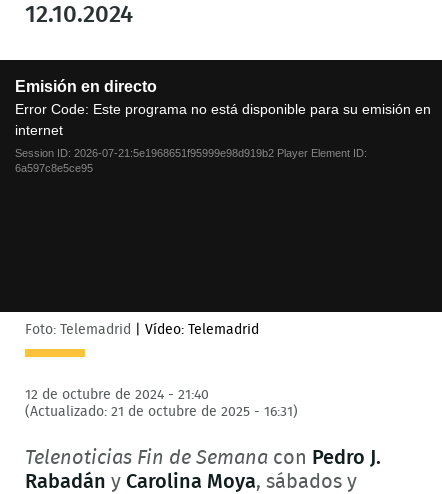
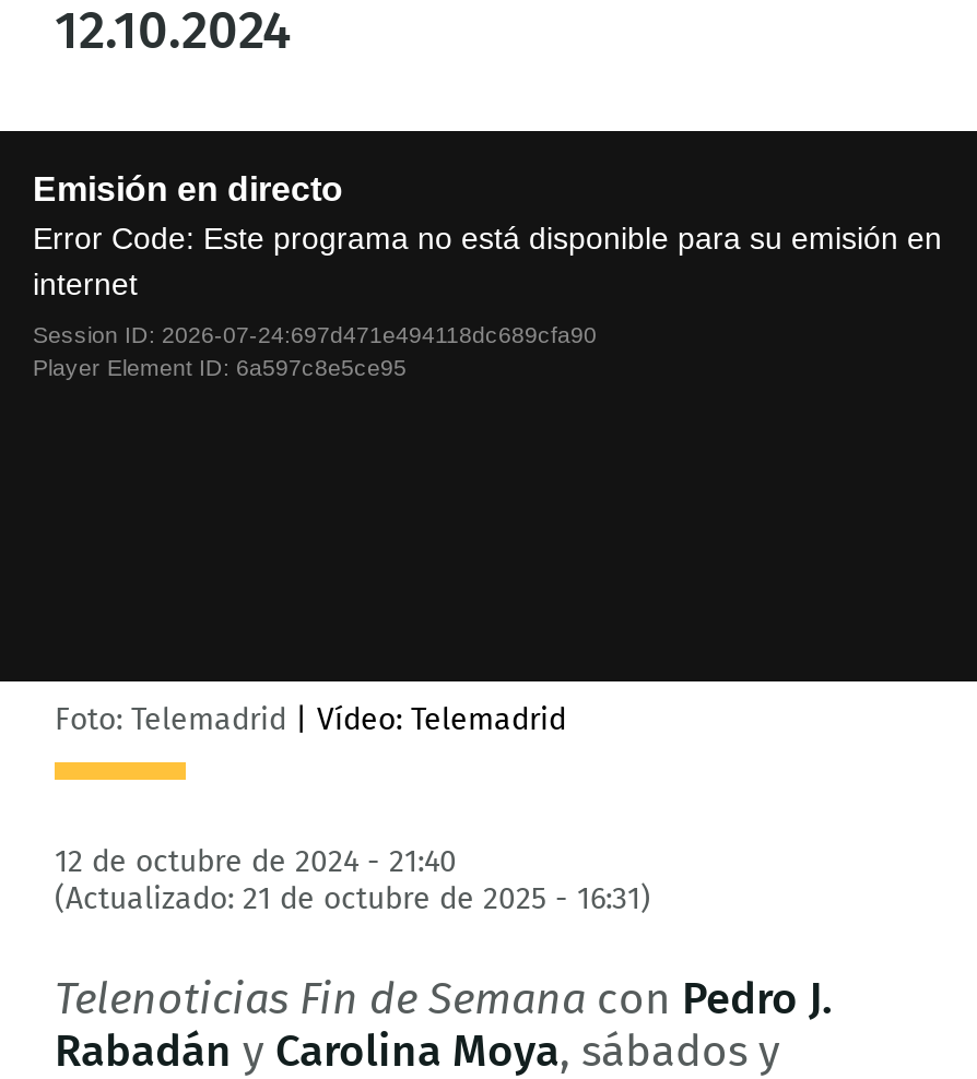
- Session ID: 2026-07-21:5e1968651f95999e98d919b2 Player Element ID:
- 6a597c8e5ce95
+ Session ID: 2026-07-24:697d471e494118dc689cfa90
+ Player Element ID: 6a597c8e5ce95
